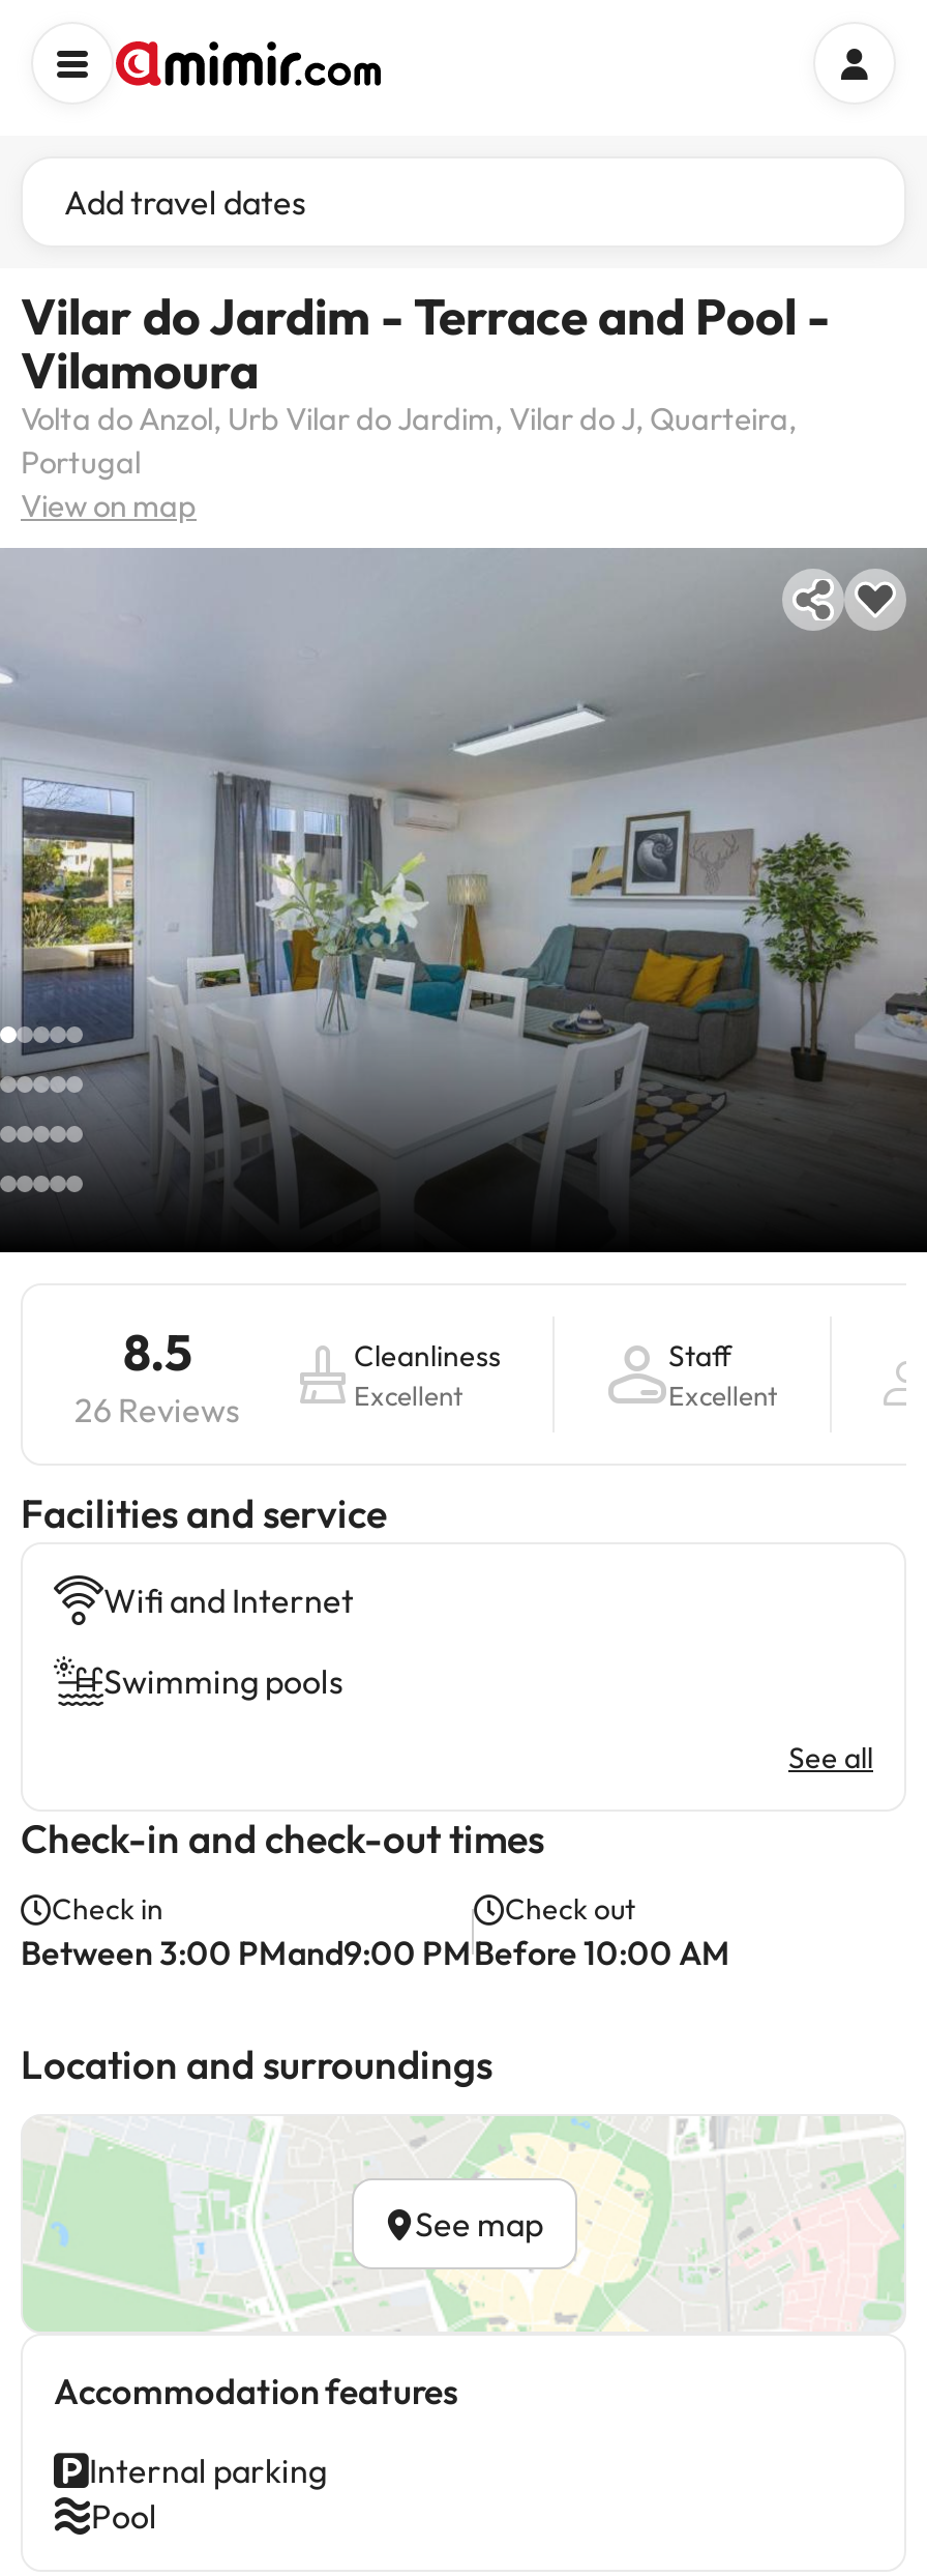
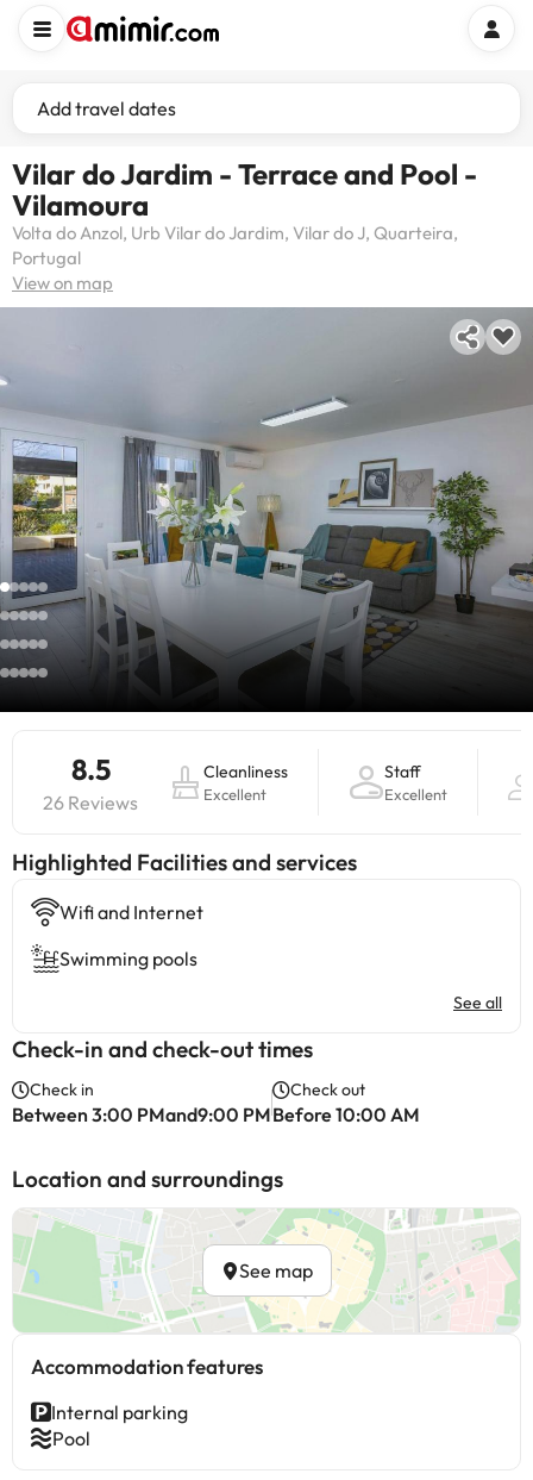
- Facilities and service
+ Highlighted Facilities and services
